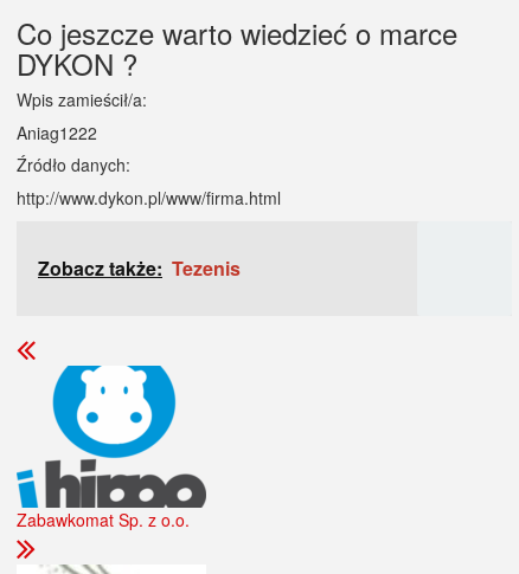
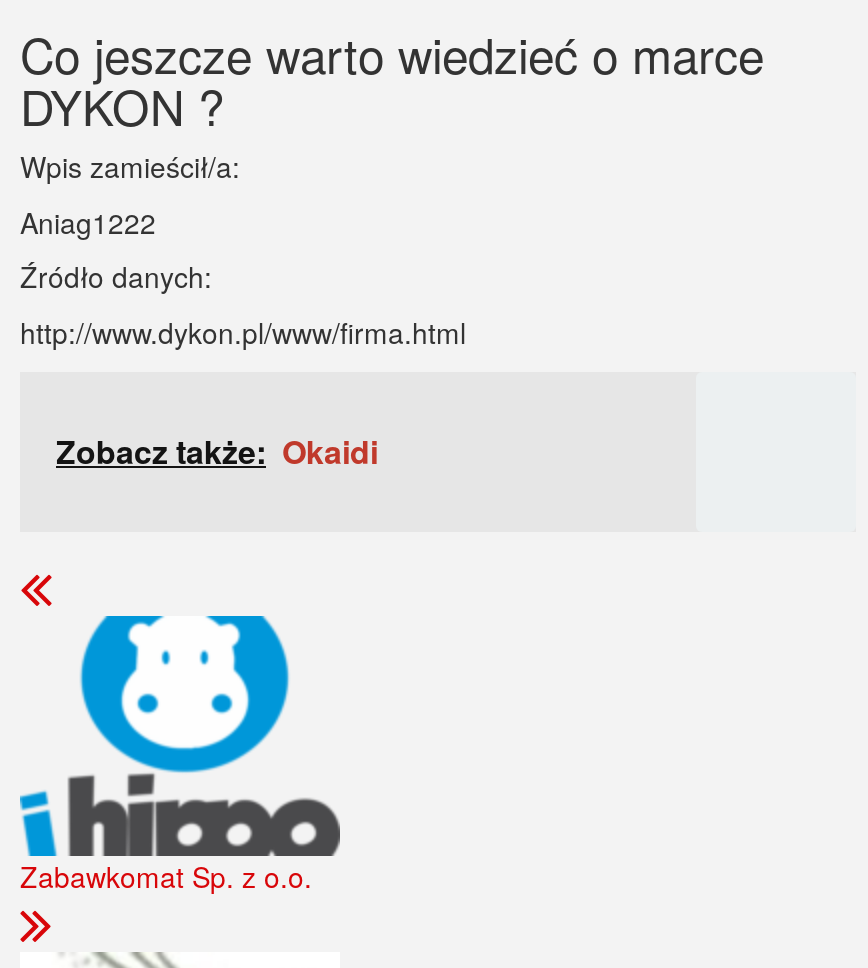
- Zobacz także: Tezenis
+ Zobacz także: Okaidi
